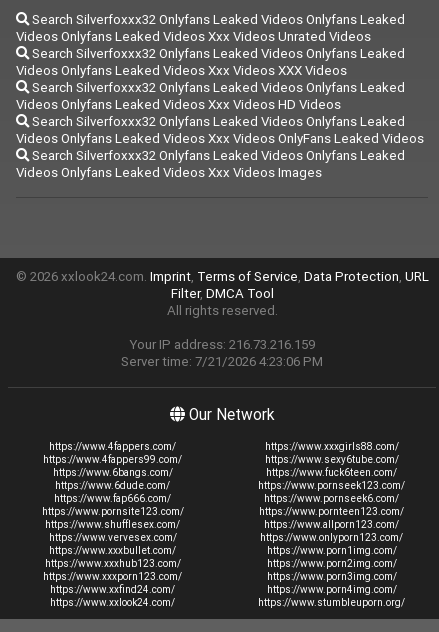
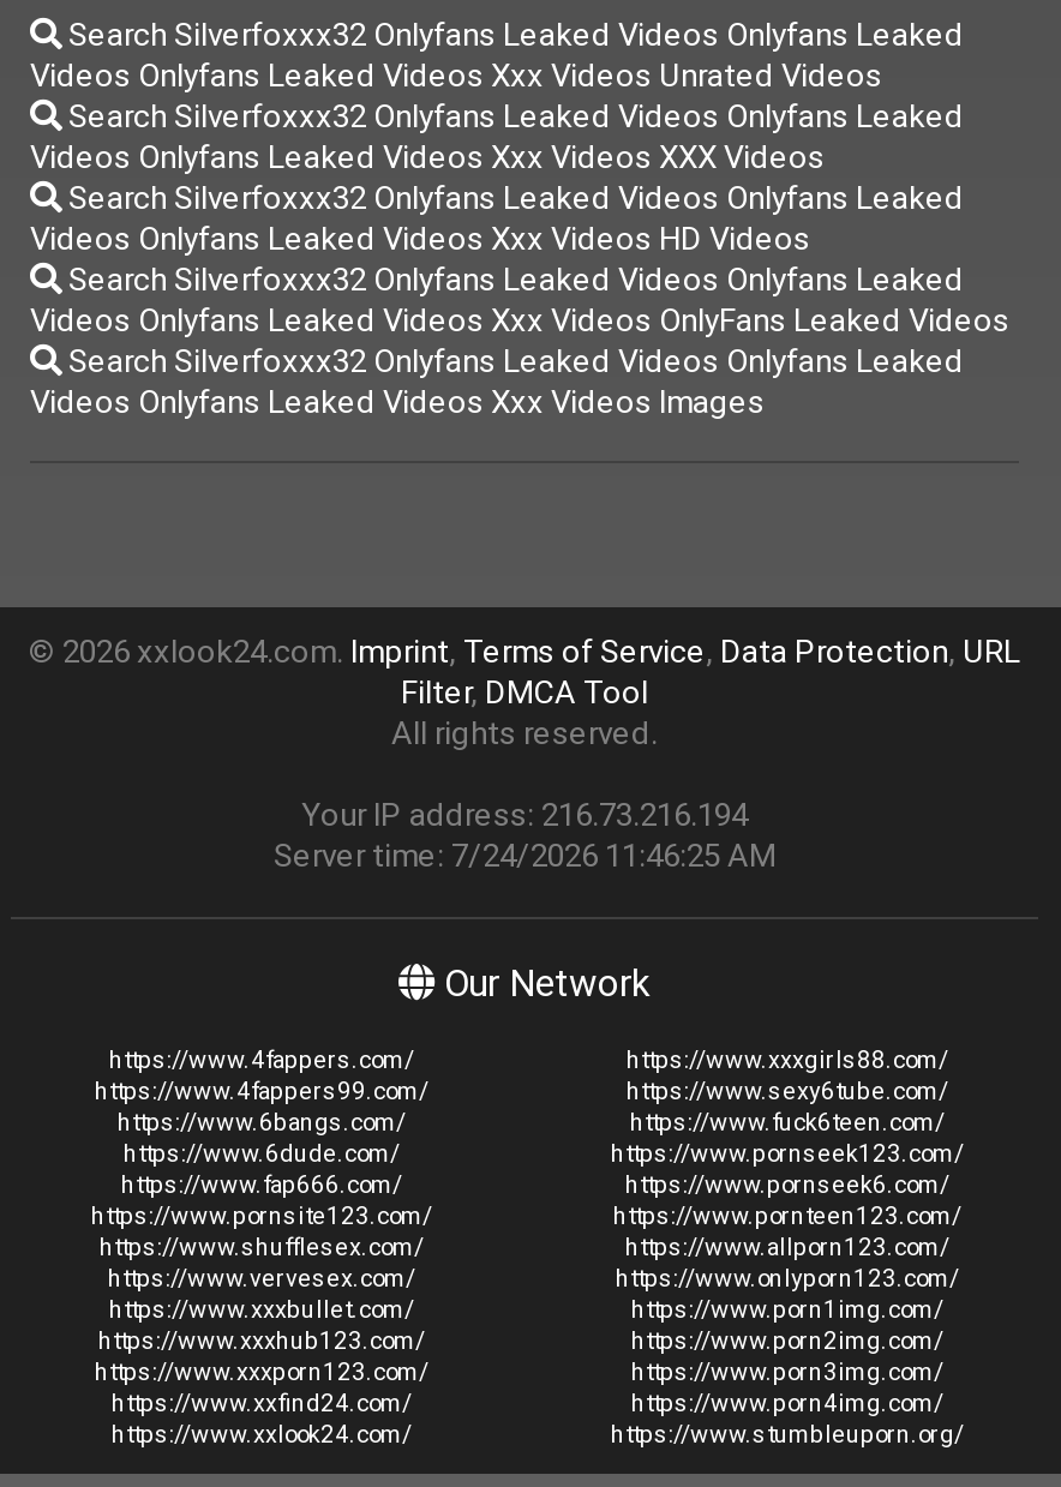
- Your IP address: 216.73.216.159
+ Your IP address: 216.73.216.194

- Server time: 7/21/2026 4:23:06 PM
+ Server time: 7/24/2026 11:46:25 AM
